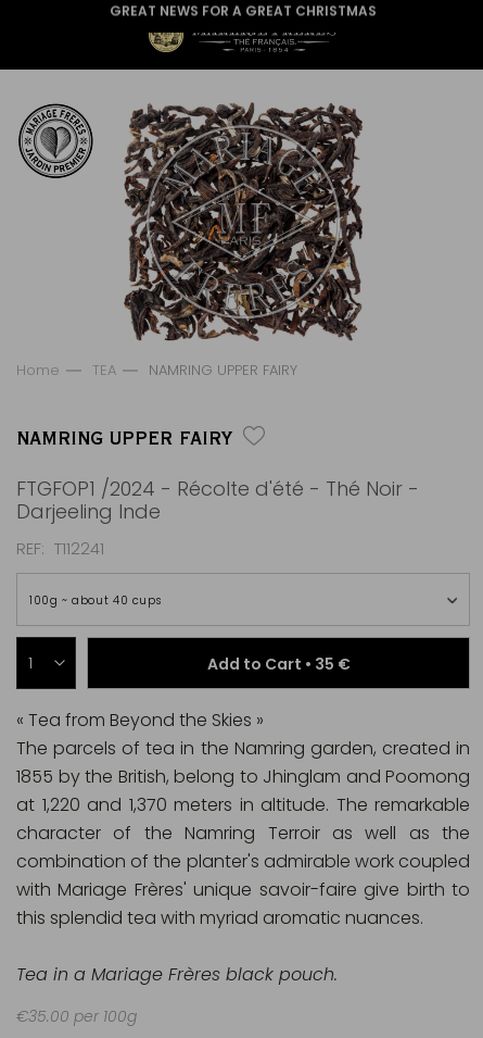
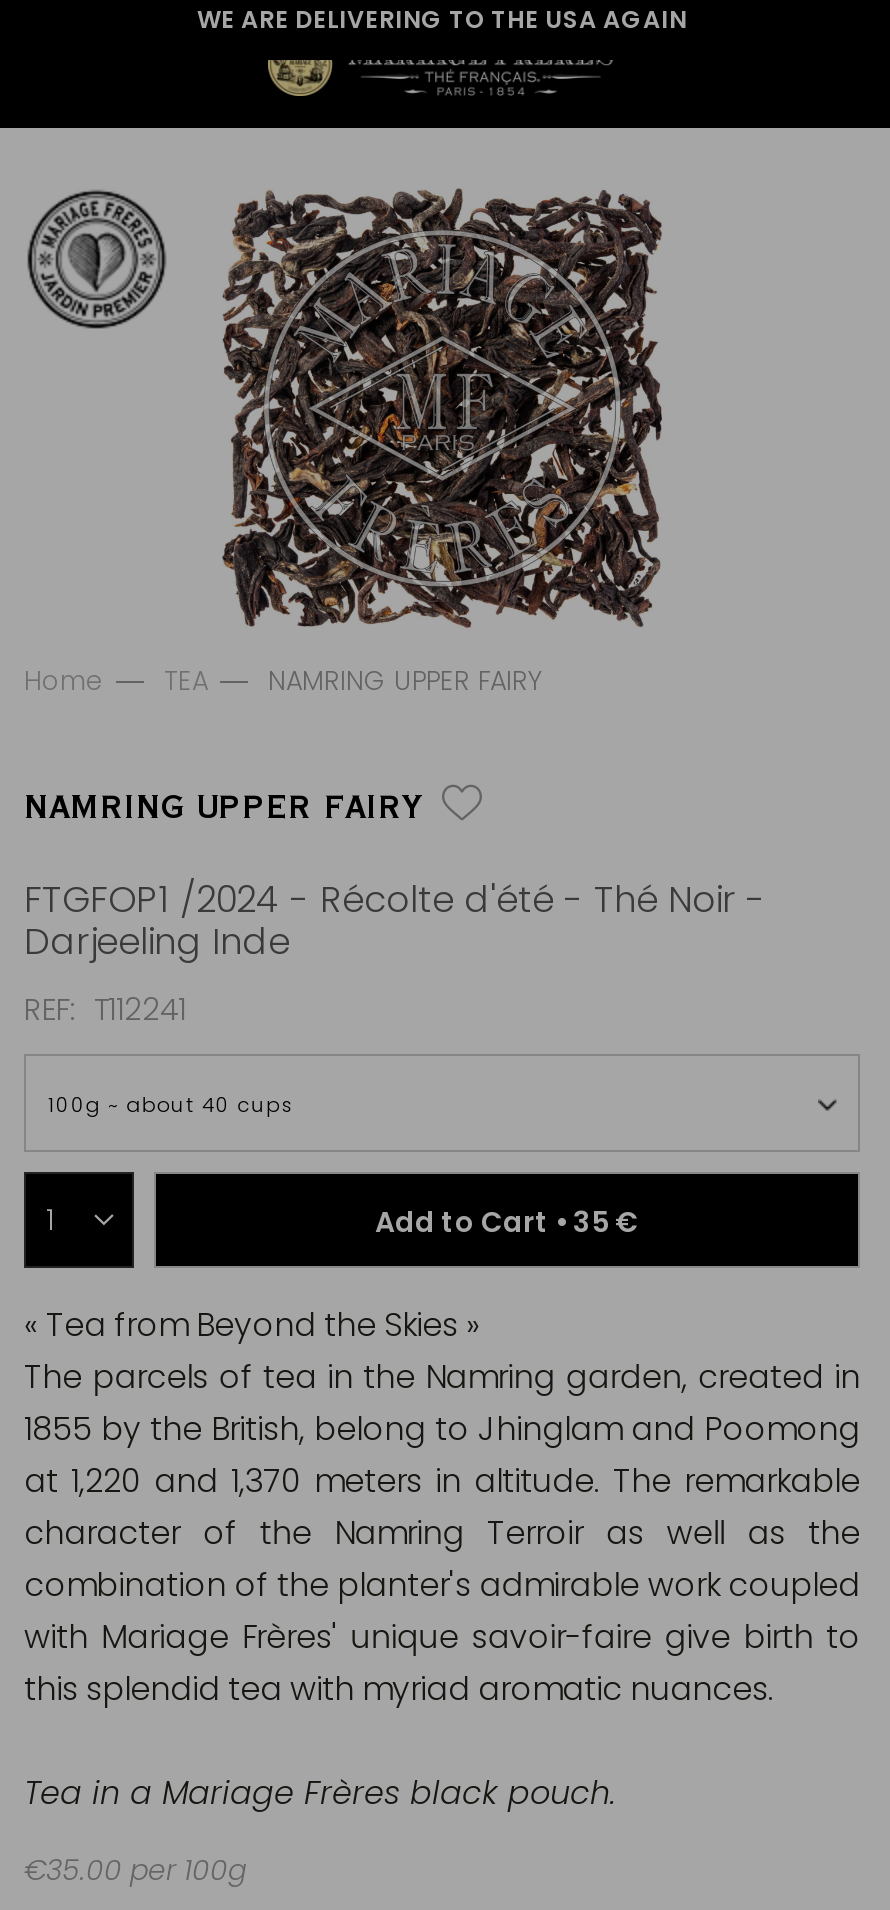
- GREAT NEWS FOR A GREAT CHRISTMAS
+ WE ARE DELIVERING TO THE USA AGAIN
